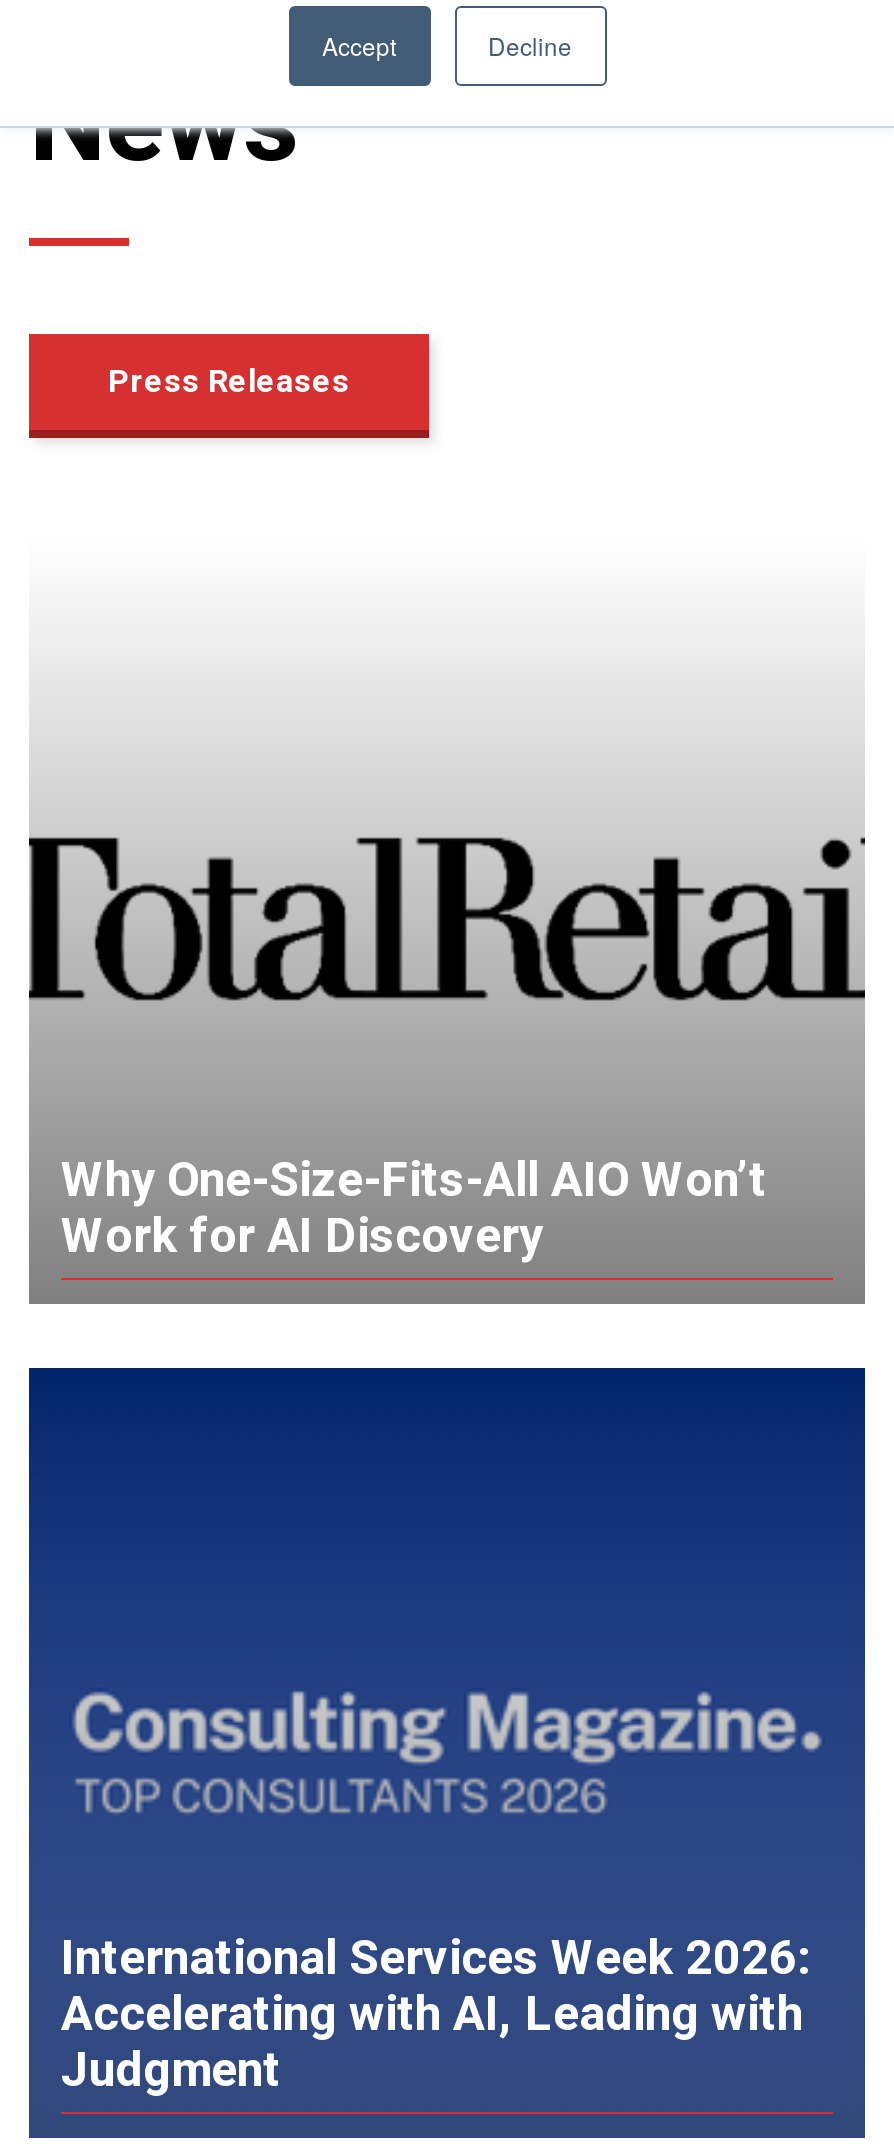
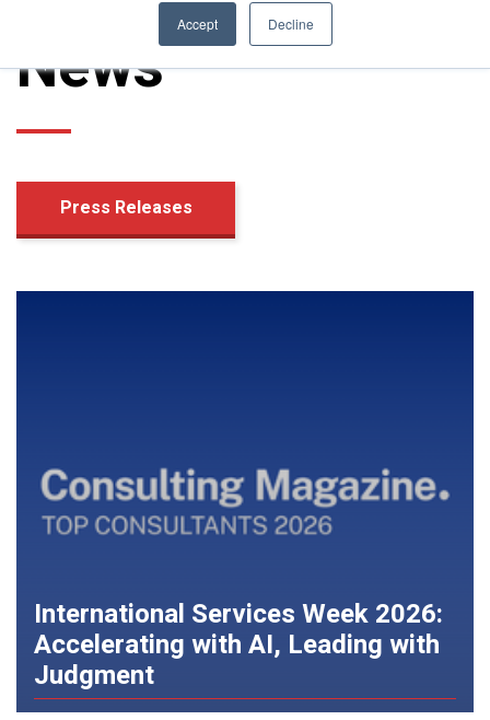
- [image]
- Why One-Size-Fits-All AIO Won’t
- Work for AI Discovery
